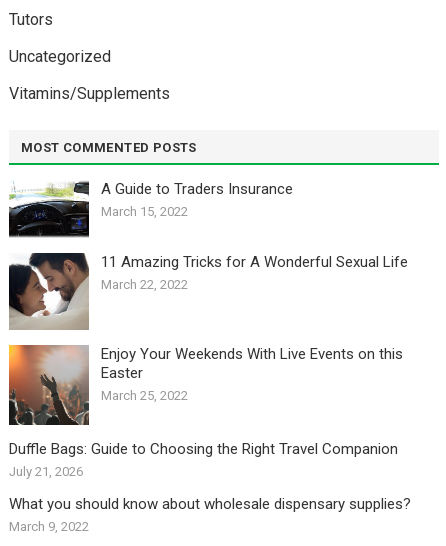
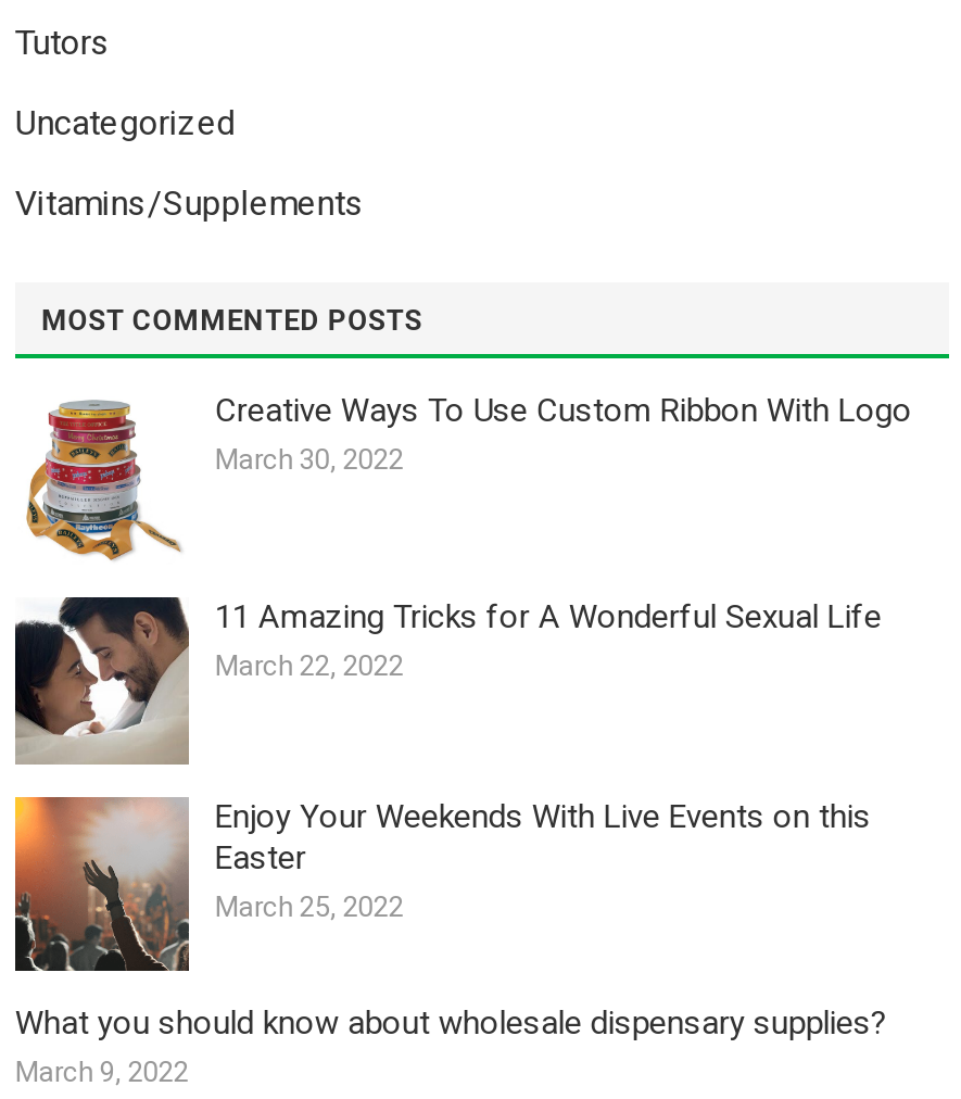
- [image]
- A Guide to Traders Insurance
- March 15, 2022
+ [image]
+ Creative Ways To Use Custom Ribbon With Logo￼
+ March 30, 2022

moved down: [image] | 11 Amazing Tricks for A Wonderful Sexual Life￼ | March 22, 2022 | Enjoy Your Weekends With Live Events on this | Easter | March 25, 2022

- Duffle Bags: Guide to Choosing the Right Travel Companion
- July 21, 2026
